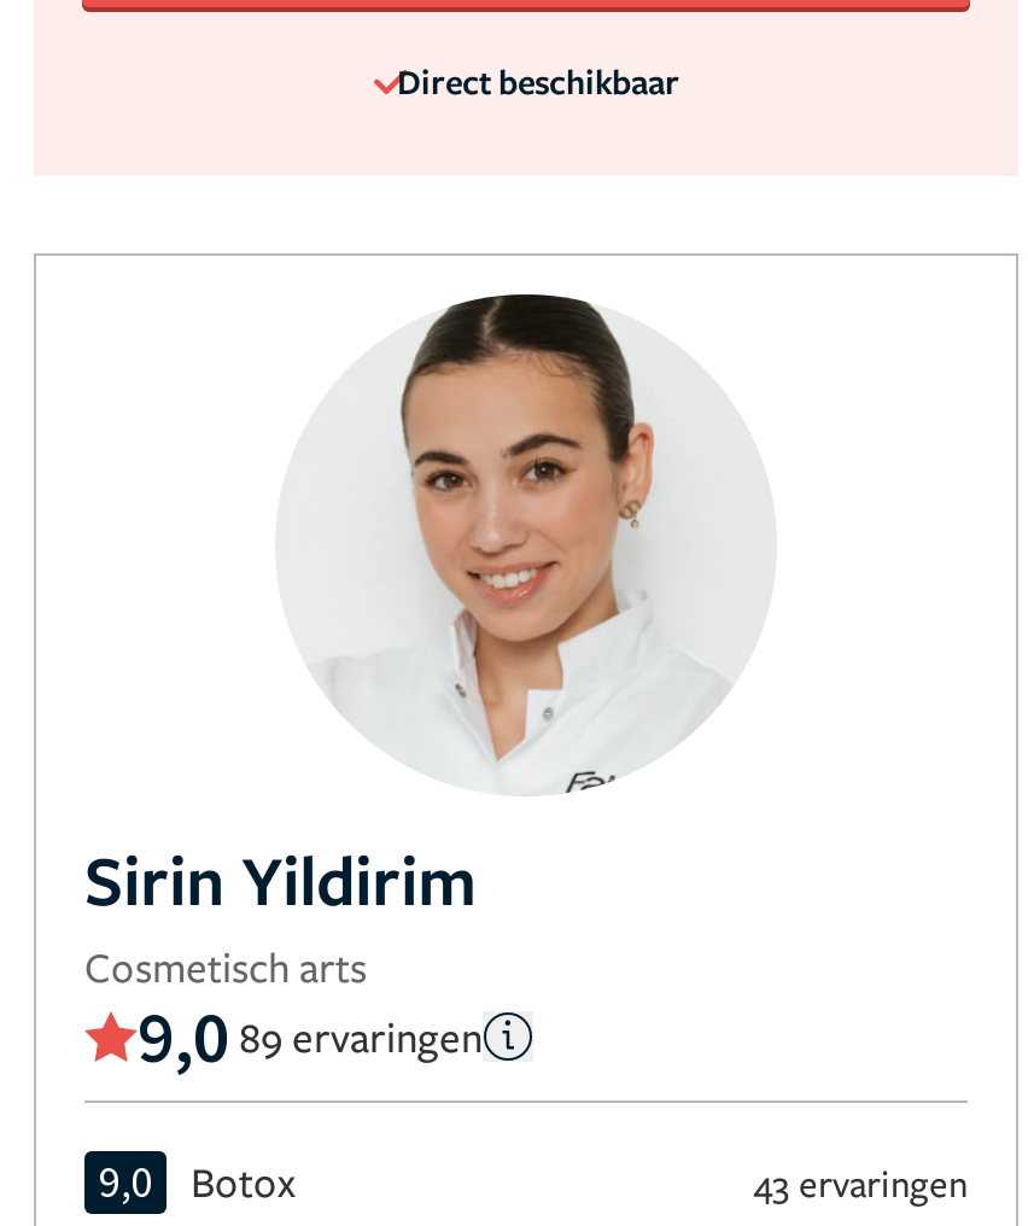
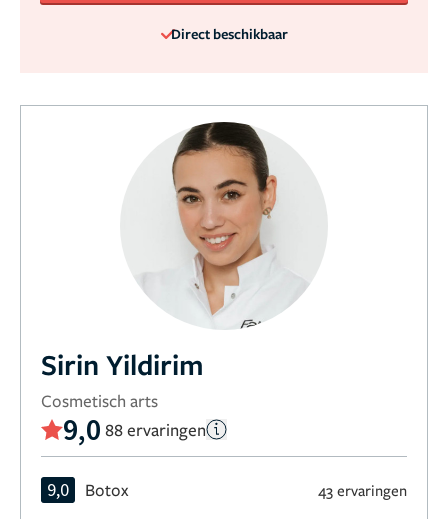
- 9,0 89 ervaringen
+ 9,0 88 ervaringen
